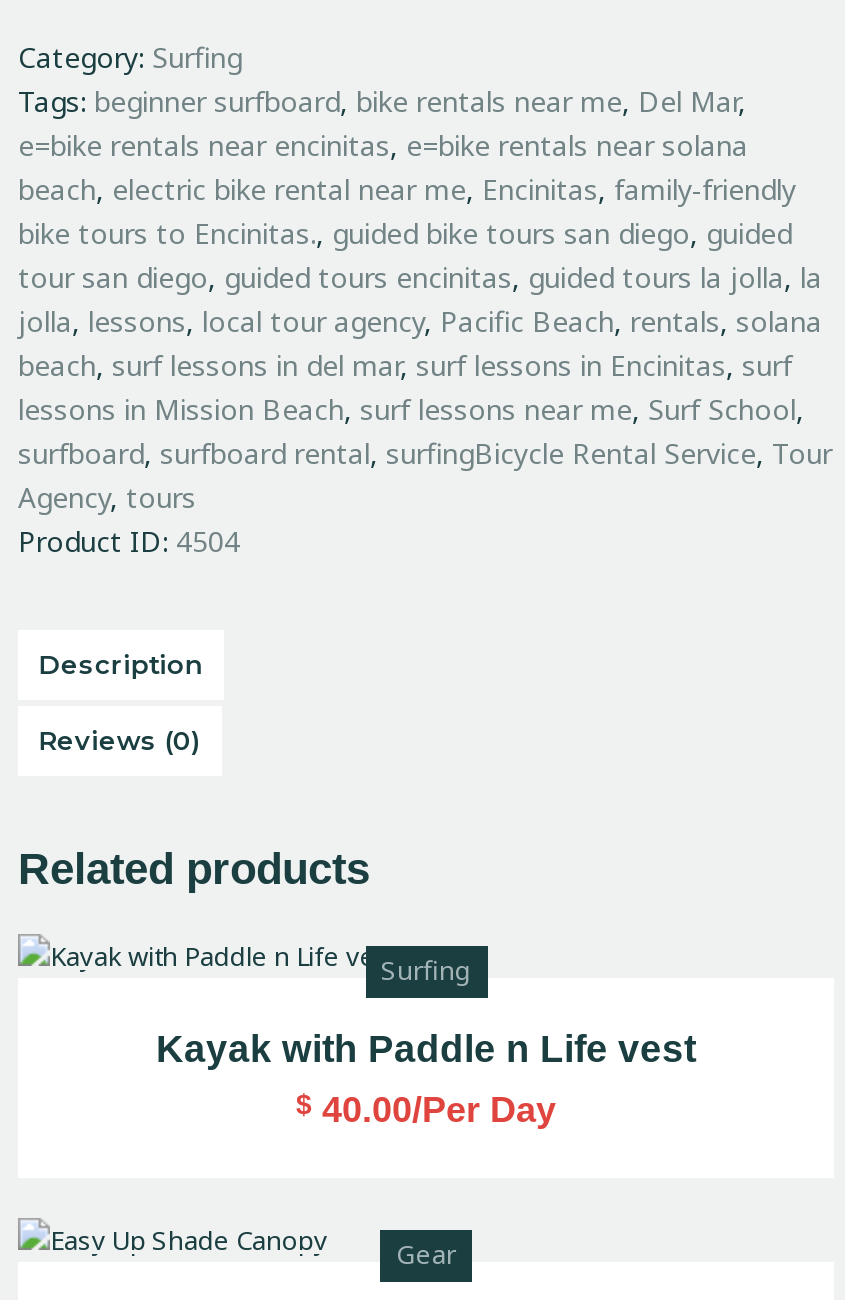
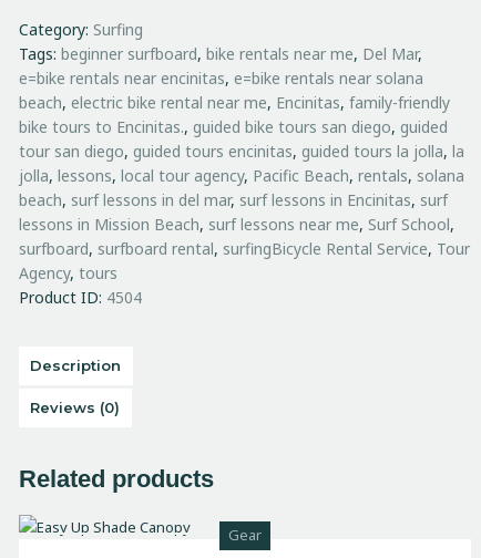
- Surfing
- Kayak with Paddle n Life vest
- $ 40.00/Per Day
